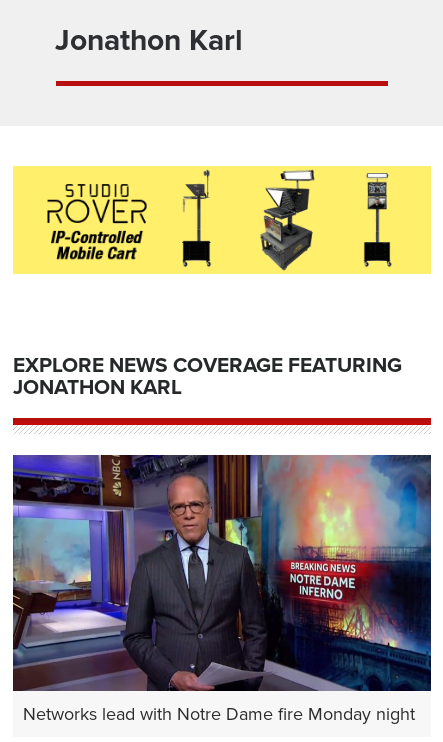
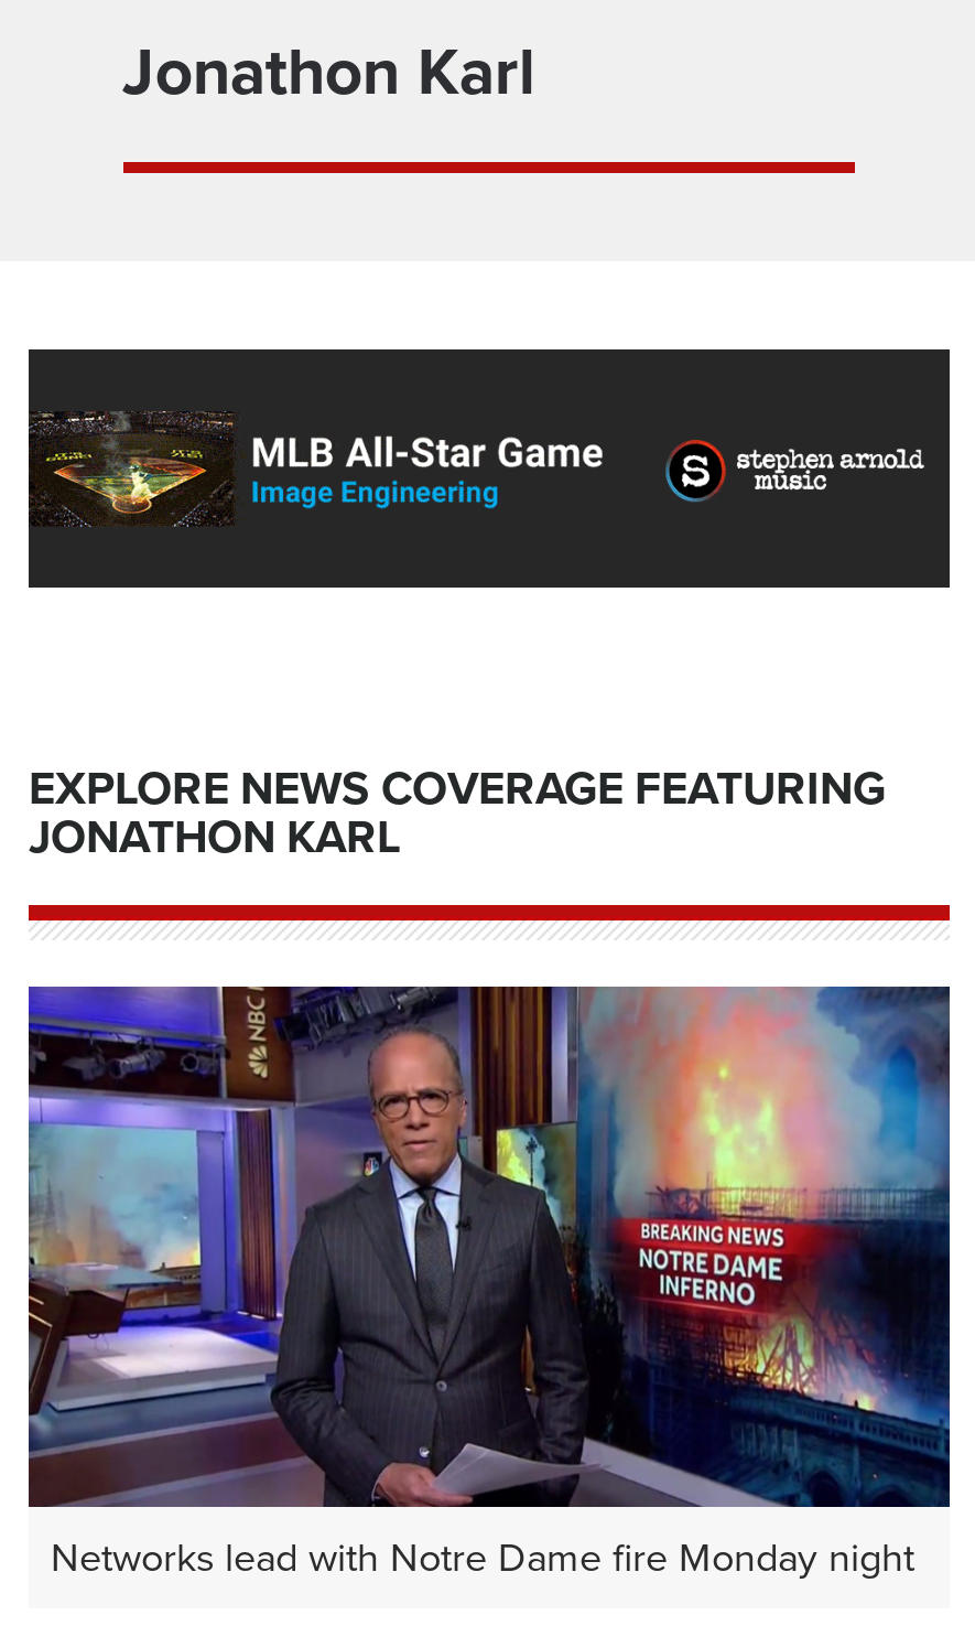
- [image]
+ [image]
